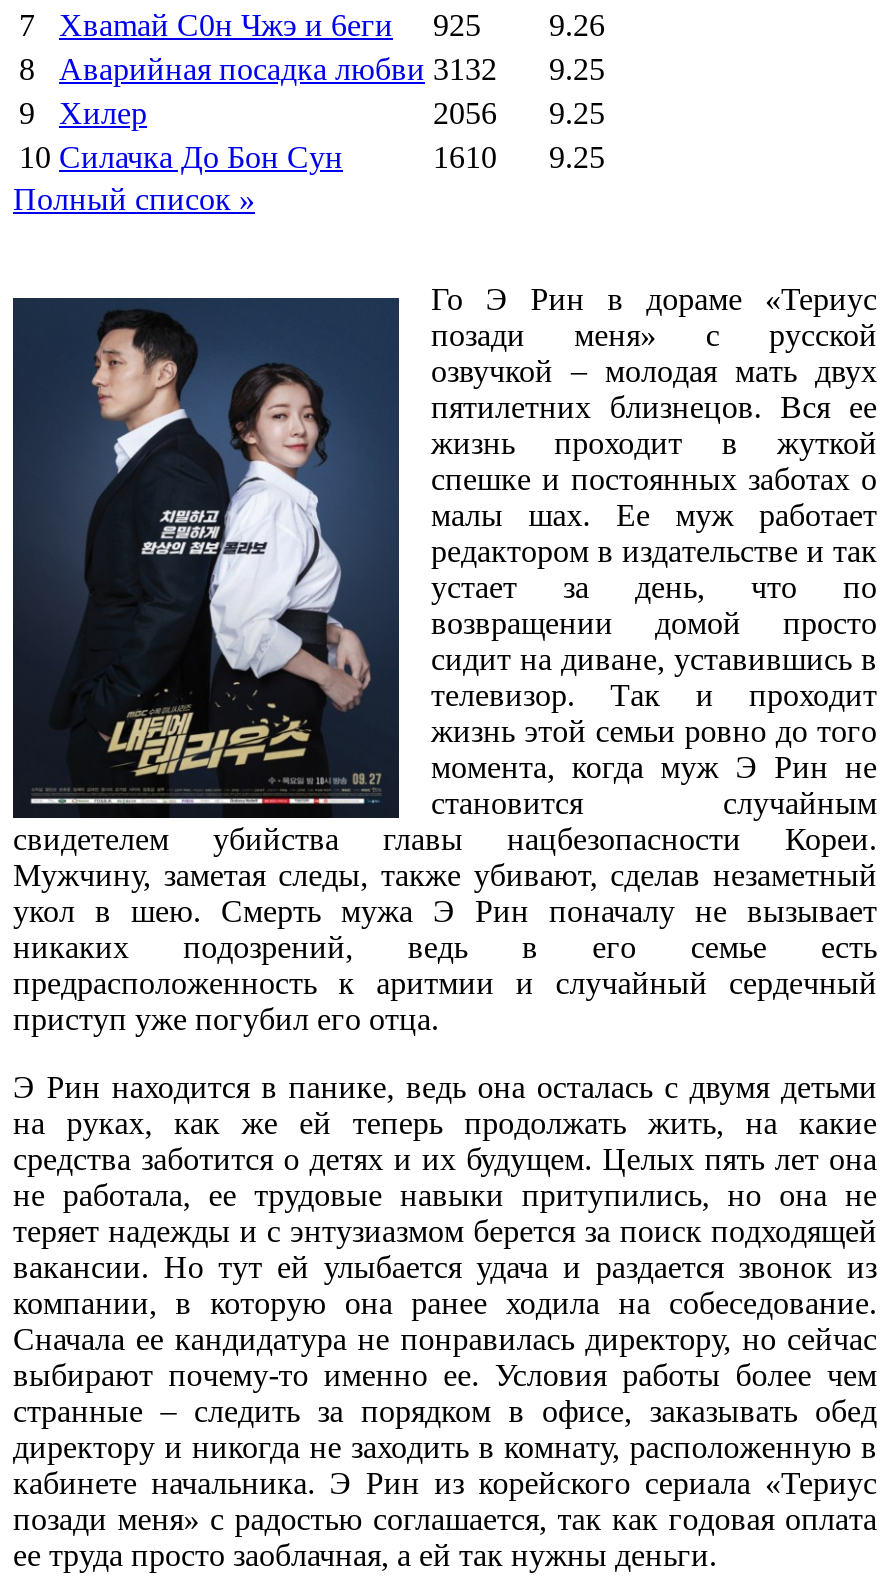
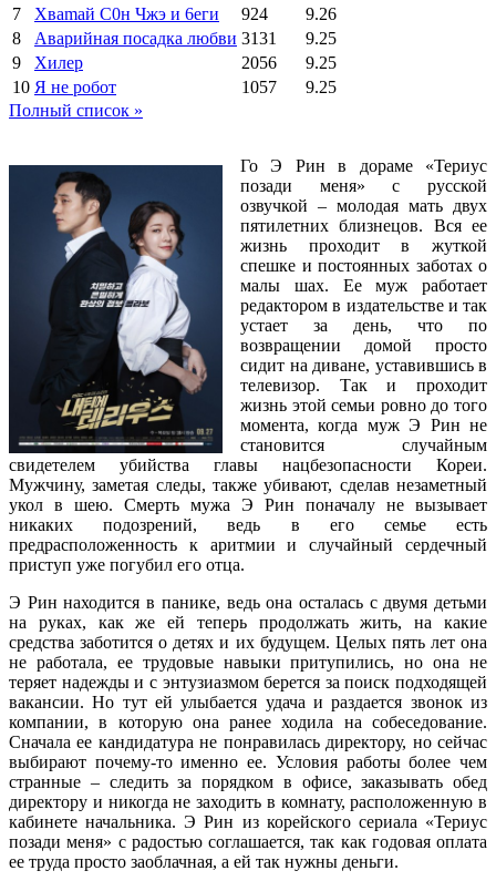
- 925
+ 924

- Аварийная посадка любви 3132
+ Аварийная посадка любви 3131

- 10 Силачка До Бон Сун
- 1610
+ 10 Я не робот
+ 1057
